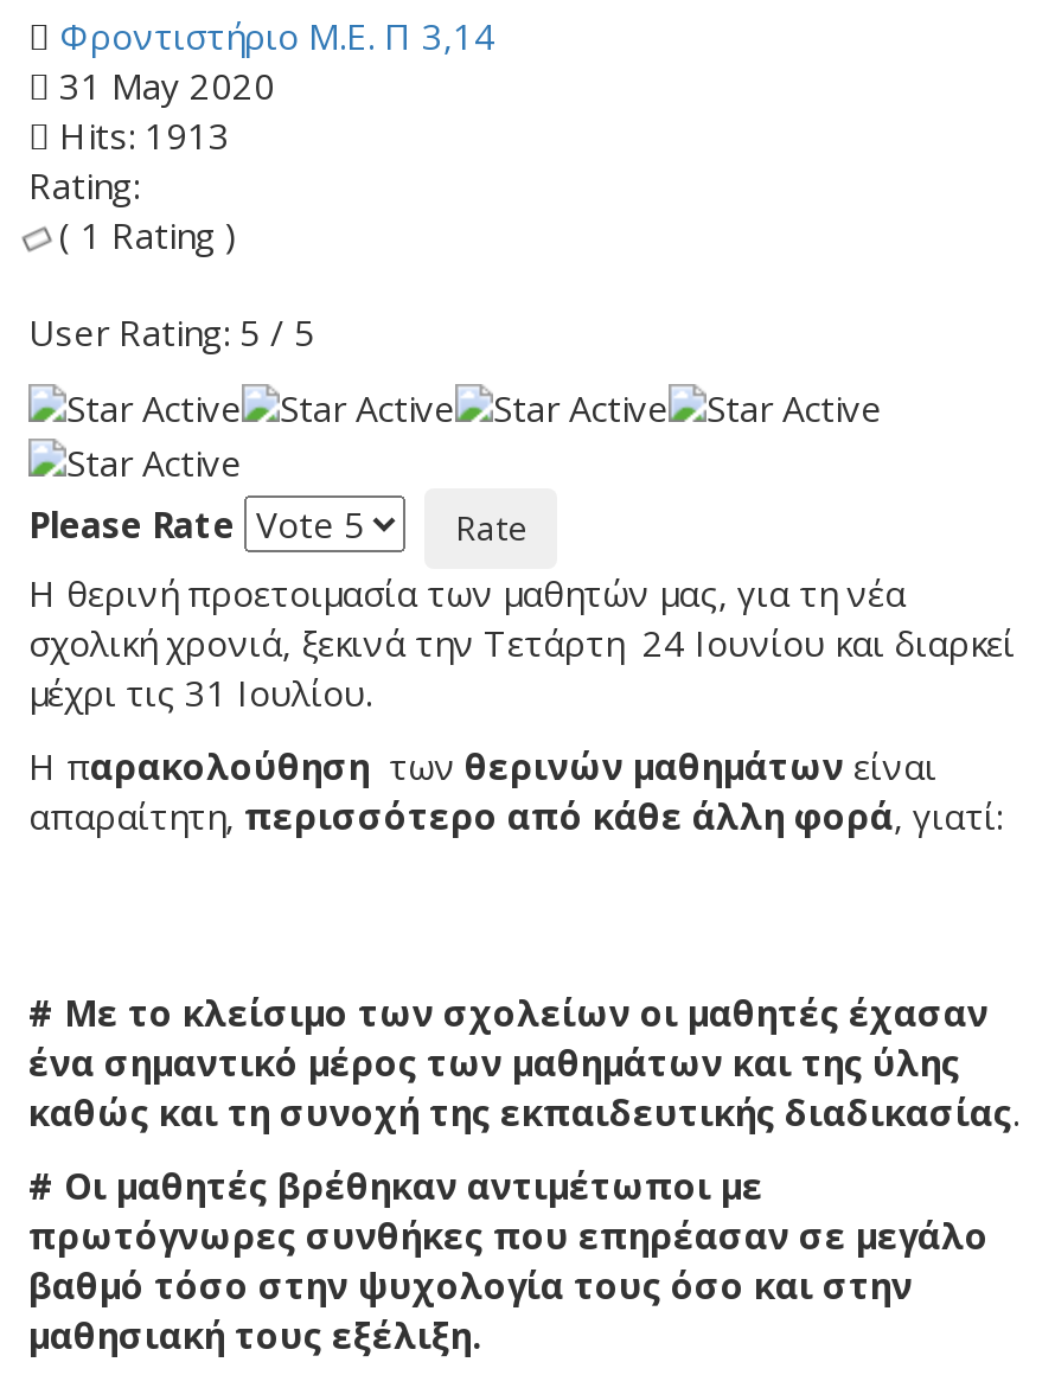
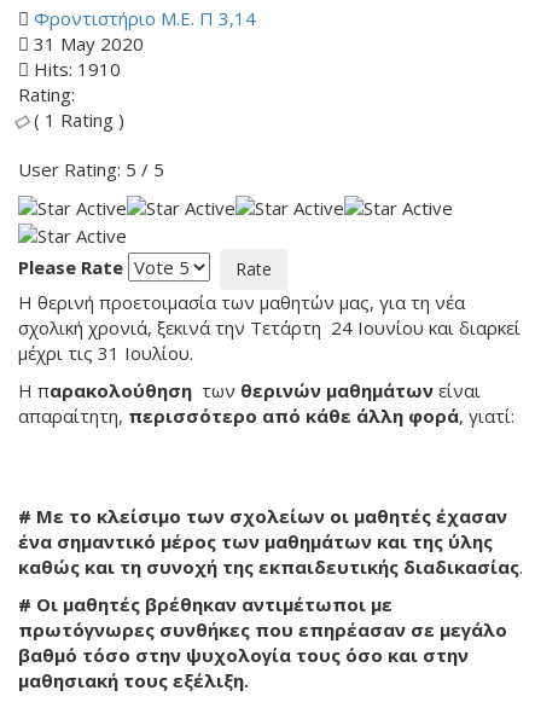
- Hits: 1913
+ Hits: 1910
